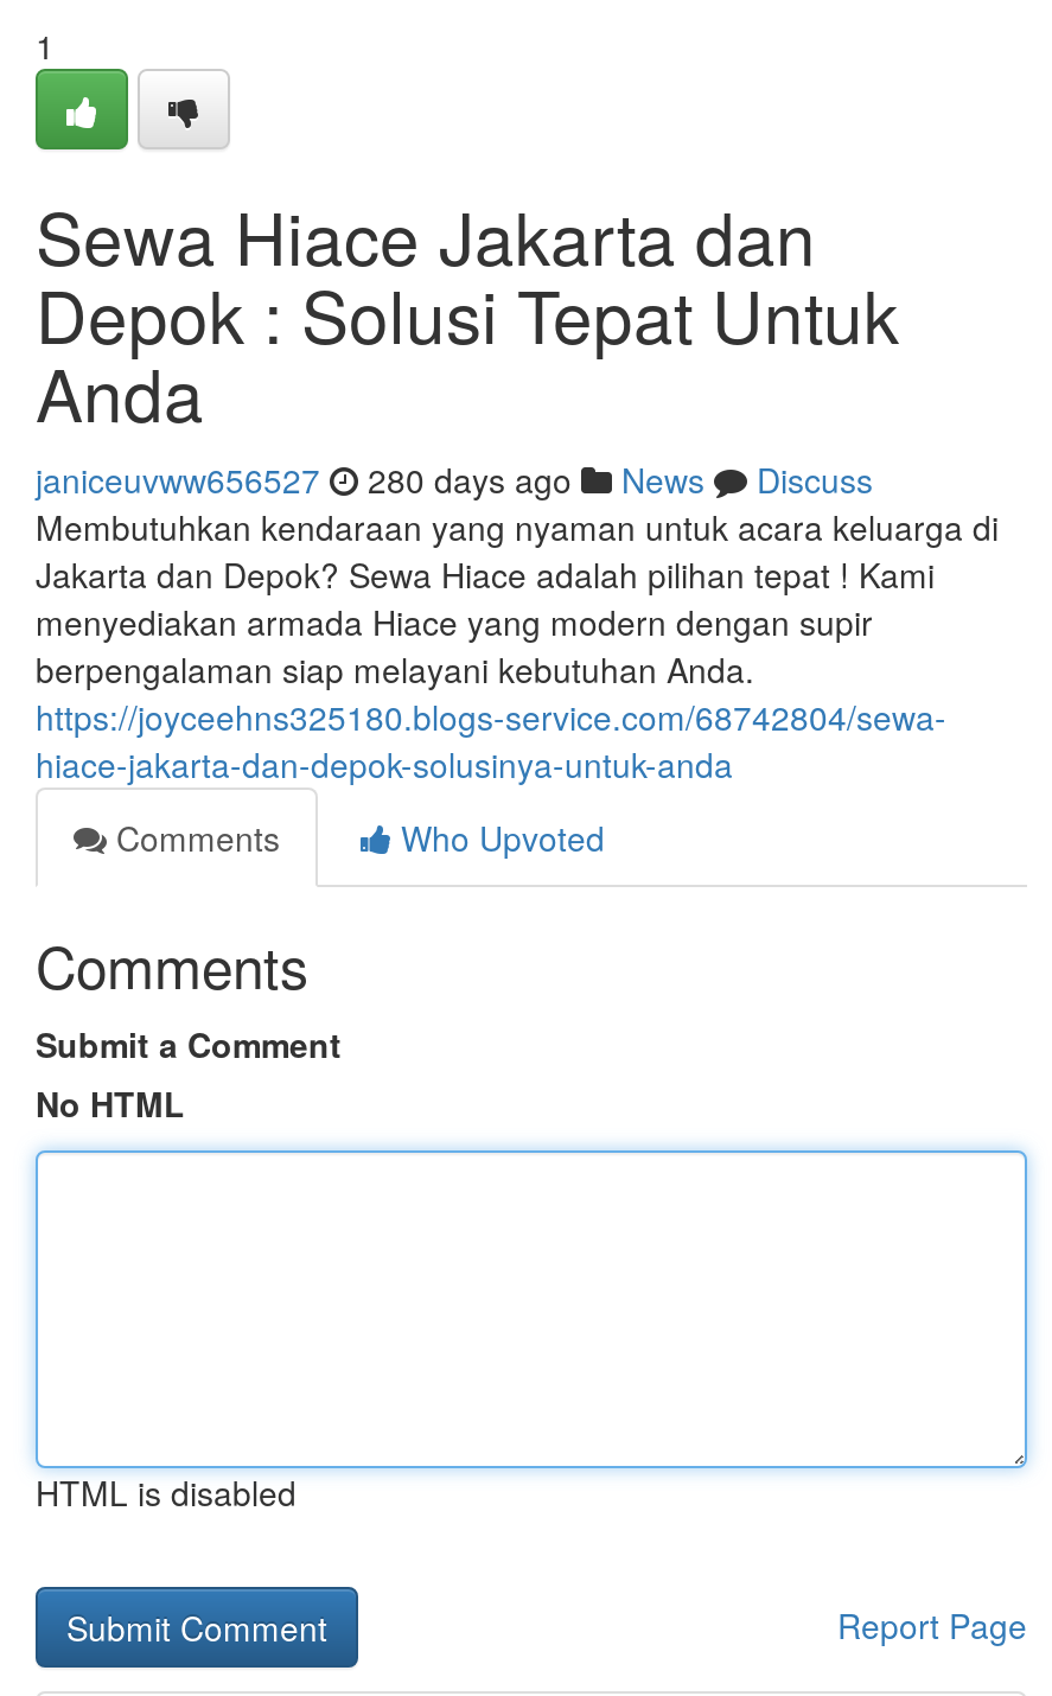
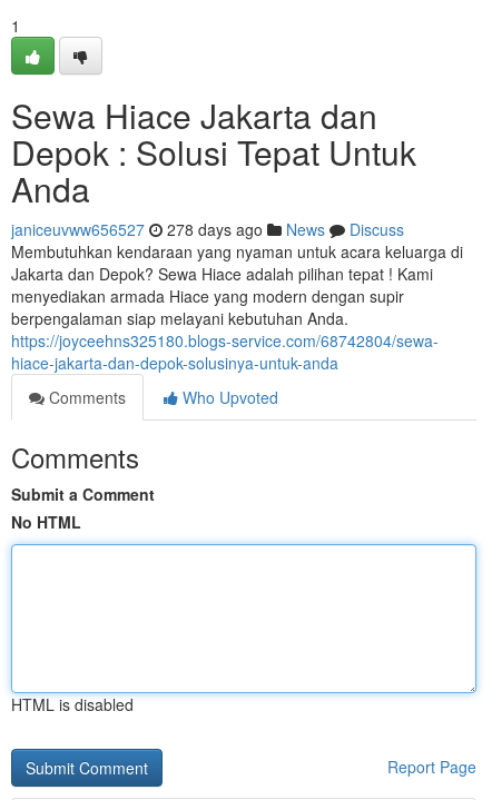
- janiceuvww656527 280 days ago News Discuss
+ janiceuvww656527 278 days ago News Discuss
